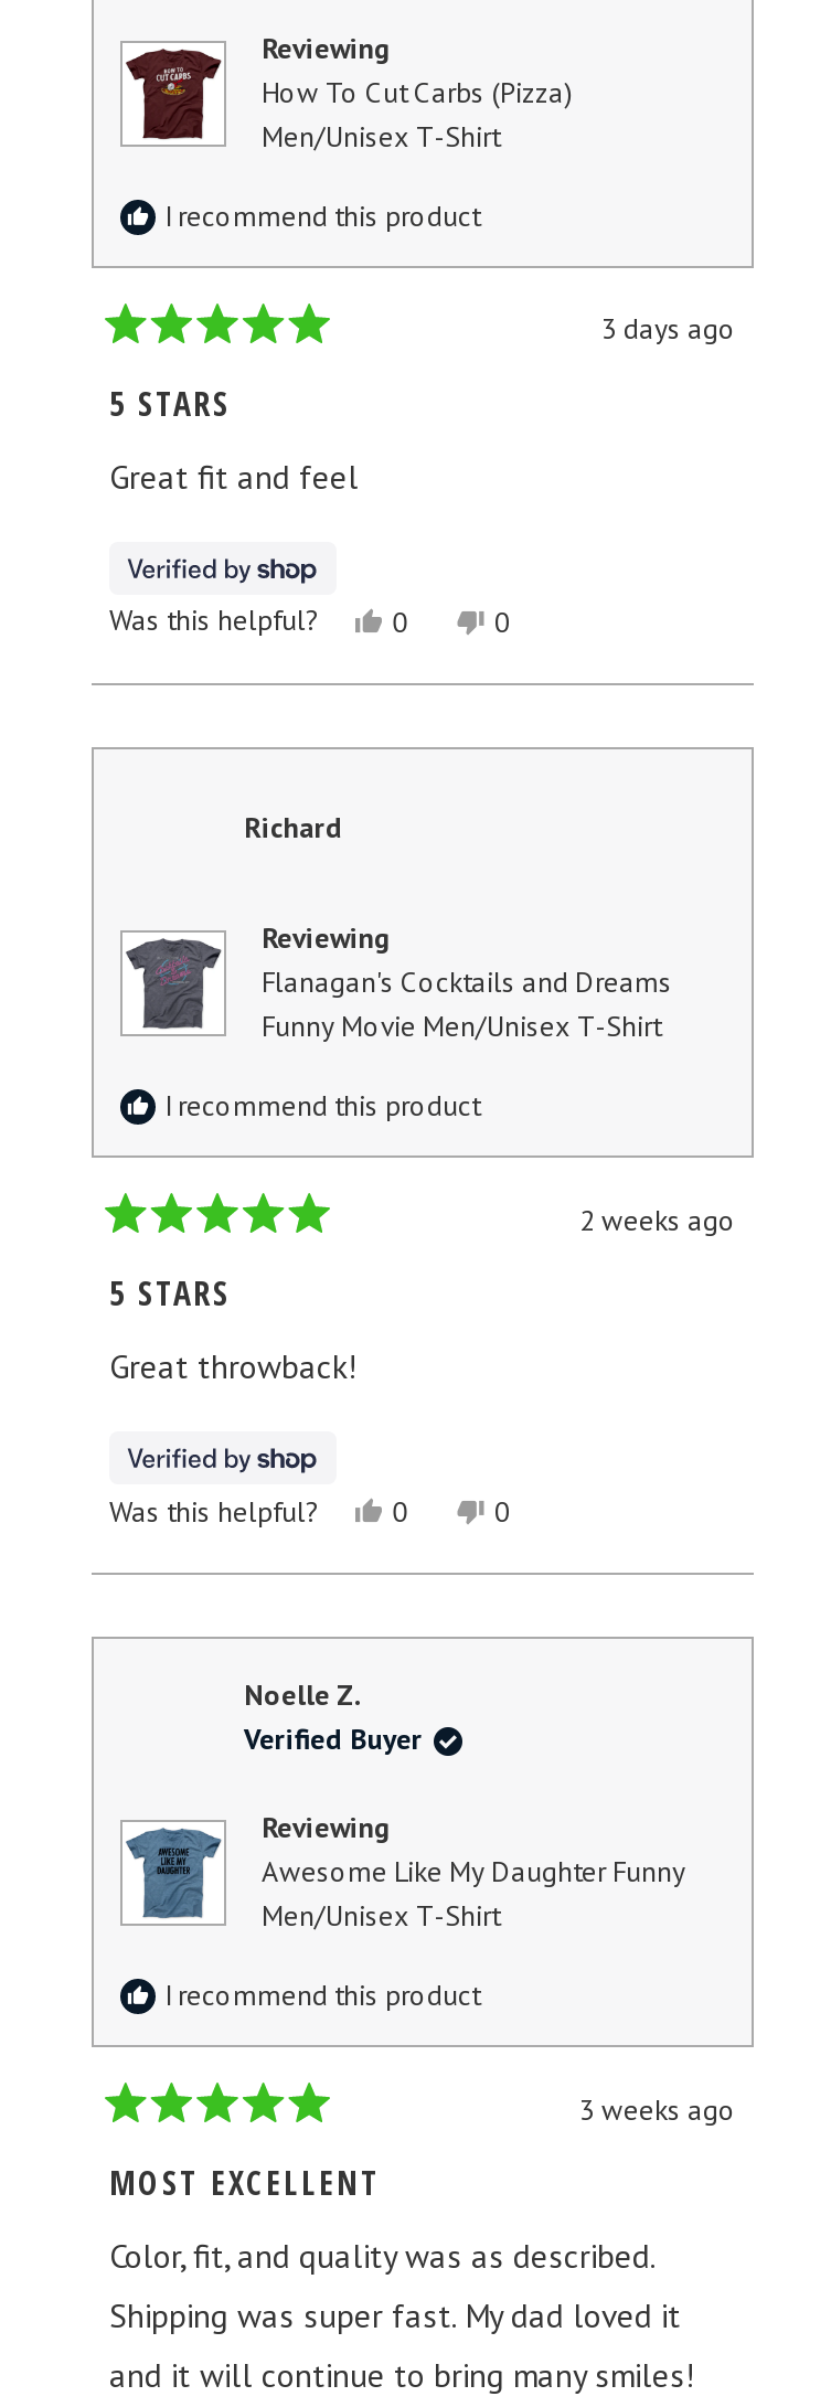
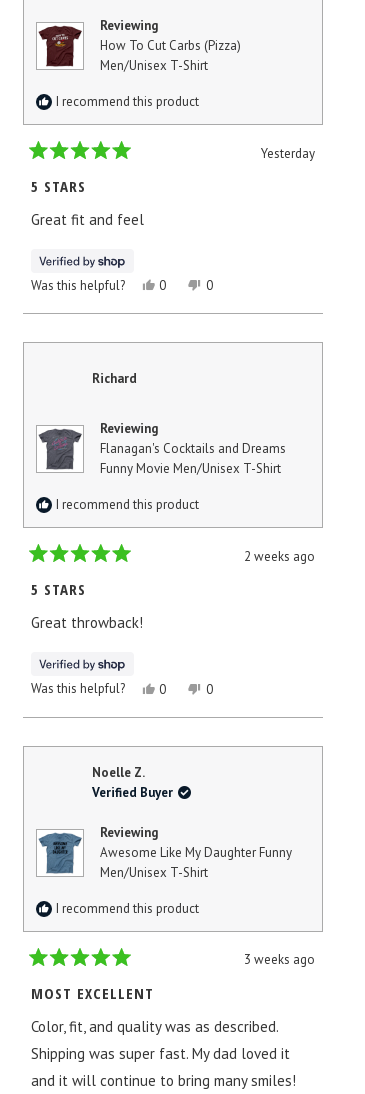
- 3 days ago
+ Yesterday
